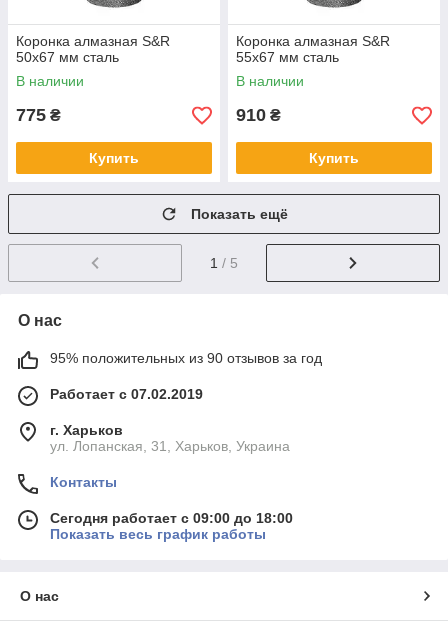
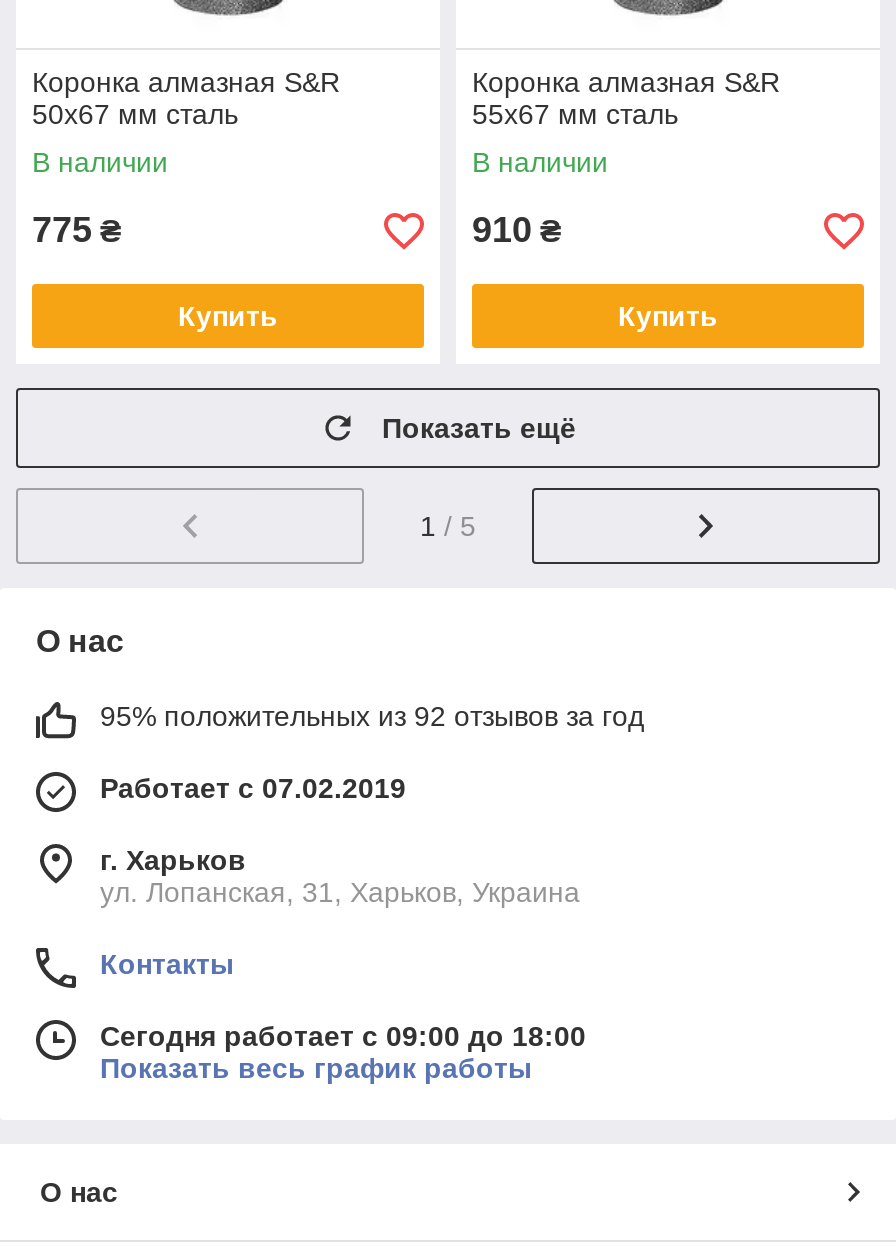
- 95% положительных из 90 отзывов за год
+ 95% положительных из 92 отзывов за год
